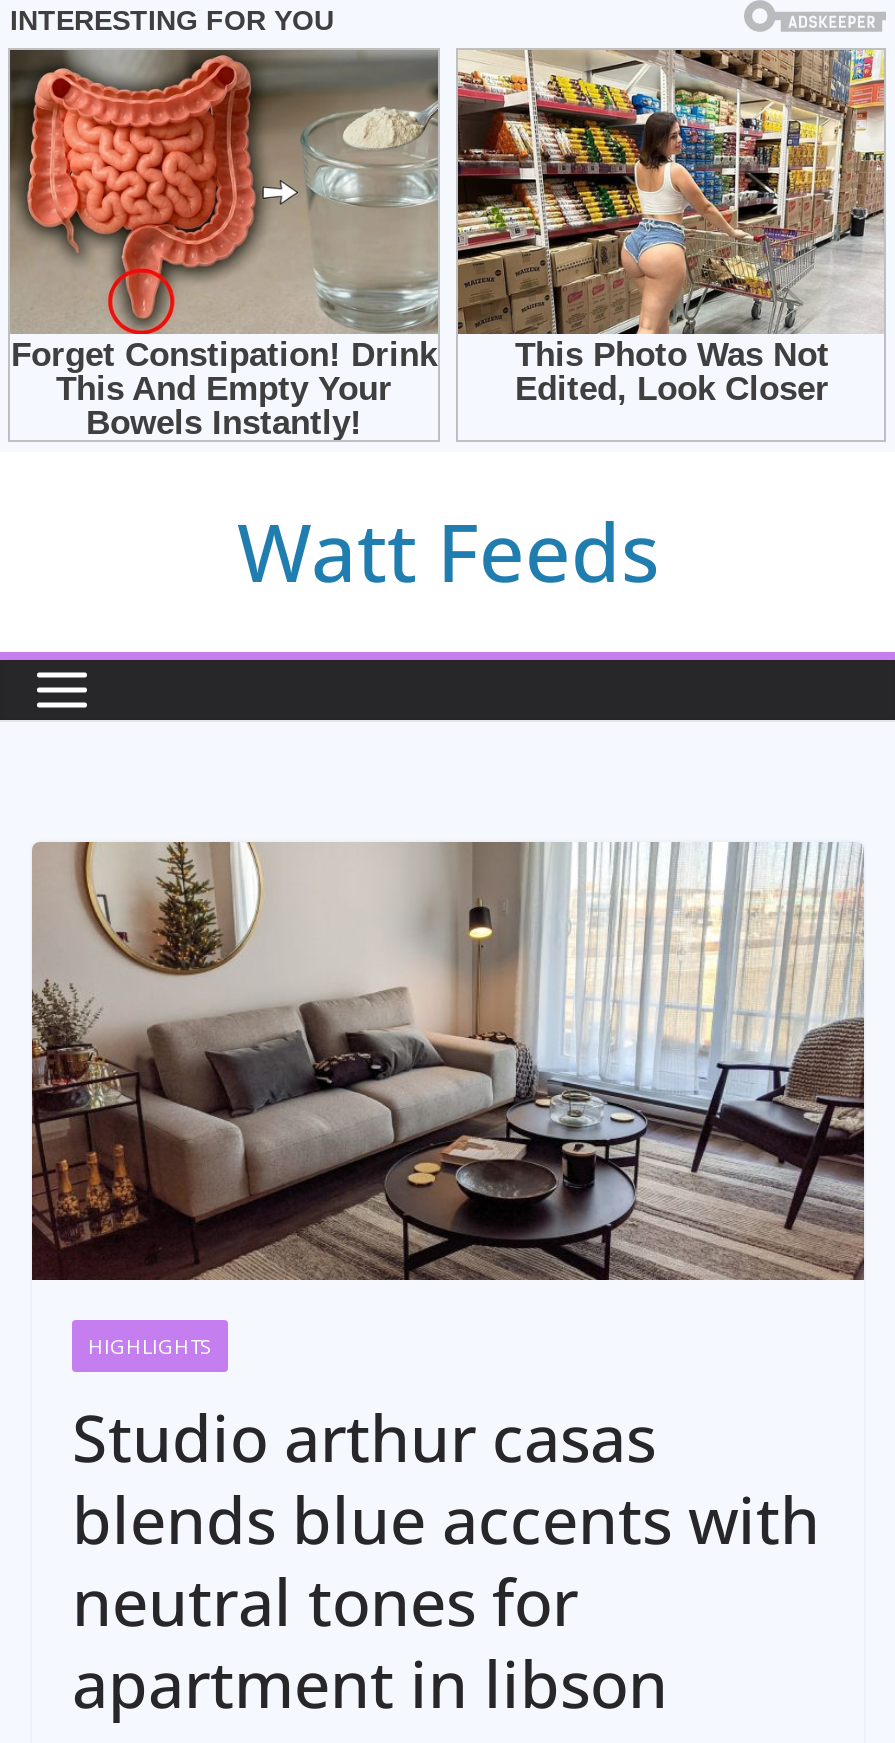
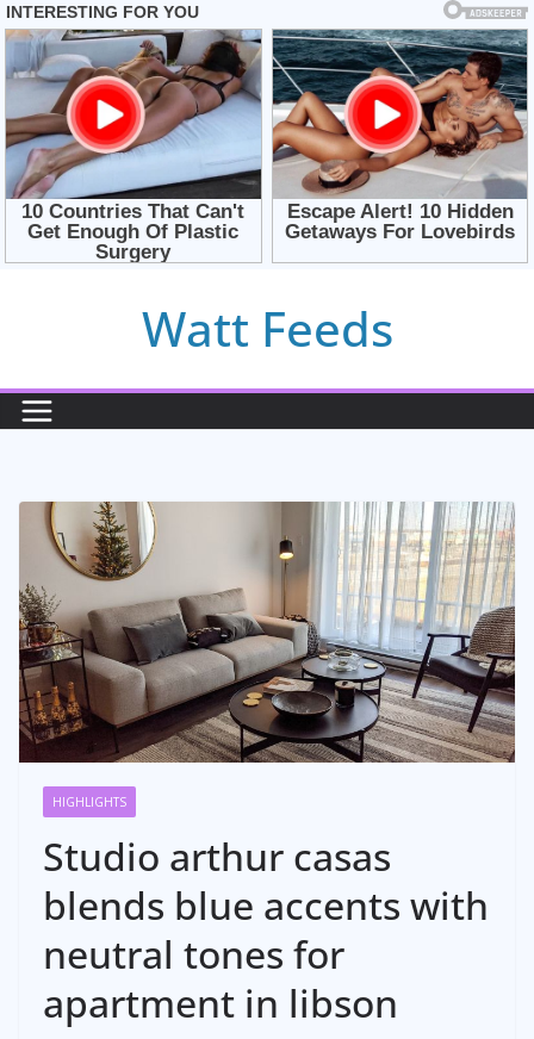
- [image]
+ [image]

- [image]
+ [image]
